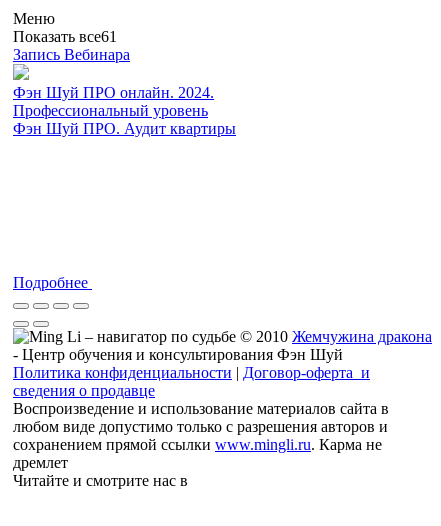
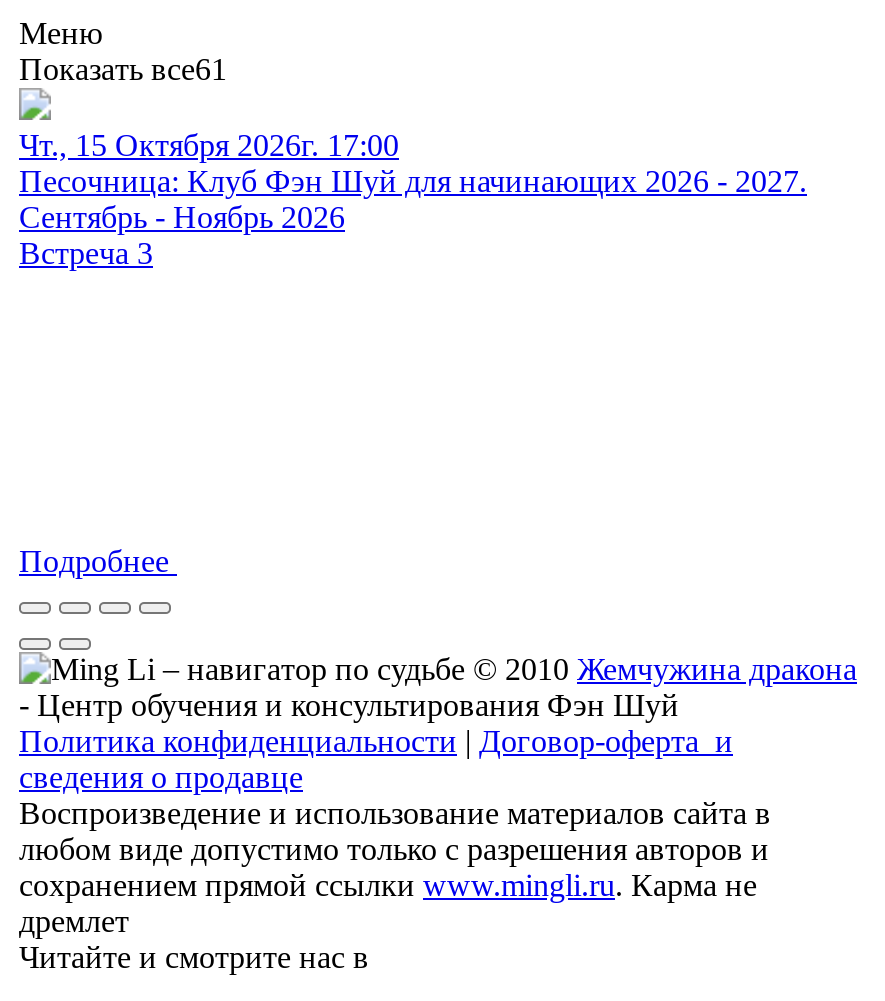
- Запись Вебинара
- Фэн Шуй ПРО онлайн. 2024.
- Профессиональный уровень
- Фэн Шуй ПРО. Аудит квартиры
+ Чт., 15 Октября 2026г. 17:00
+ Песочница: Клуб Фэн Шуй для начинающих 2026 - 2027.
+ Сентябрь - Ноябрь 2026
+ Встреча 3
